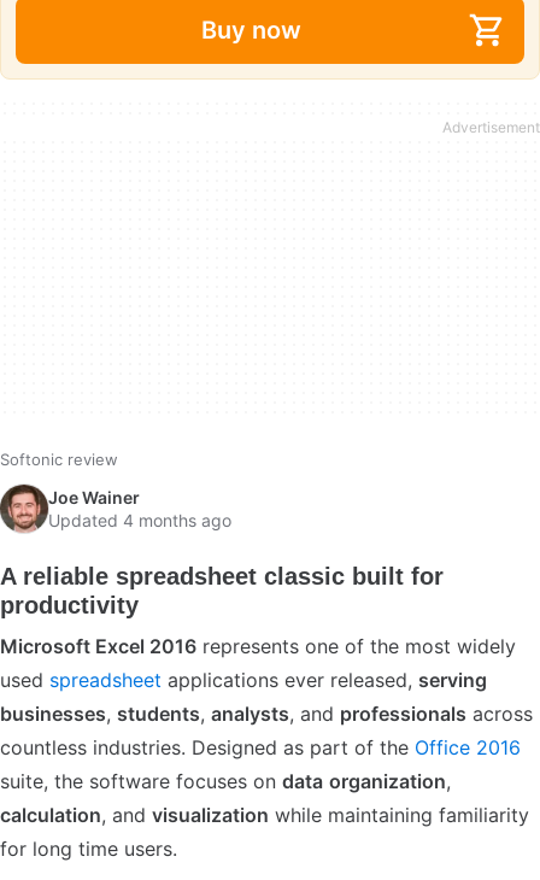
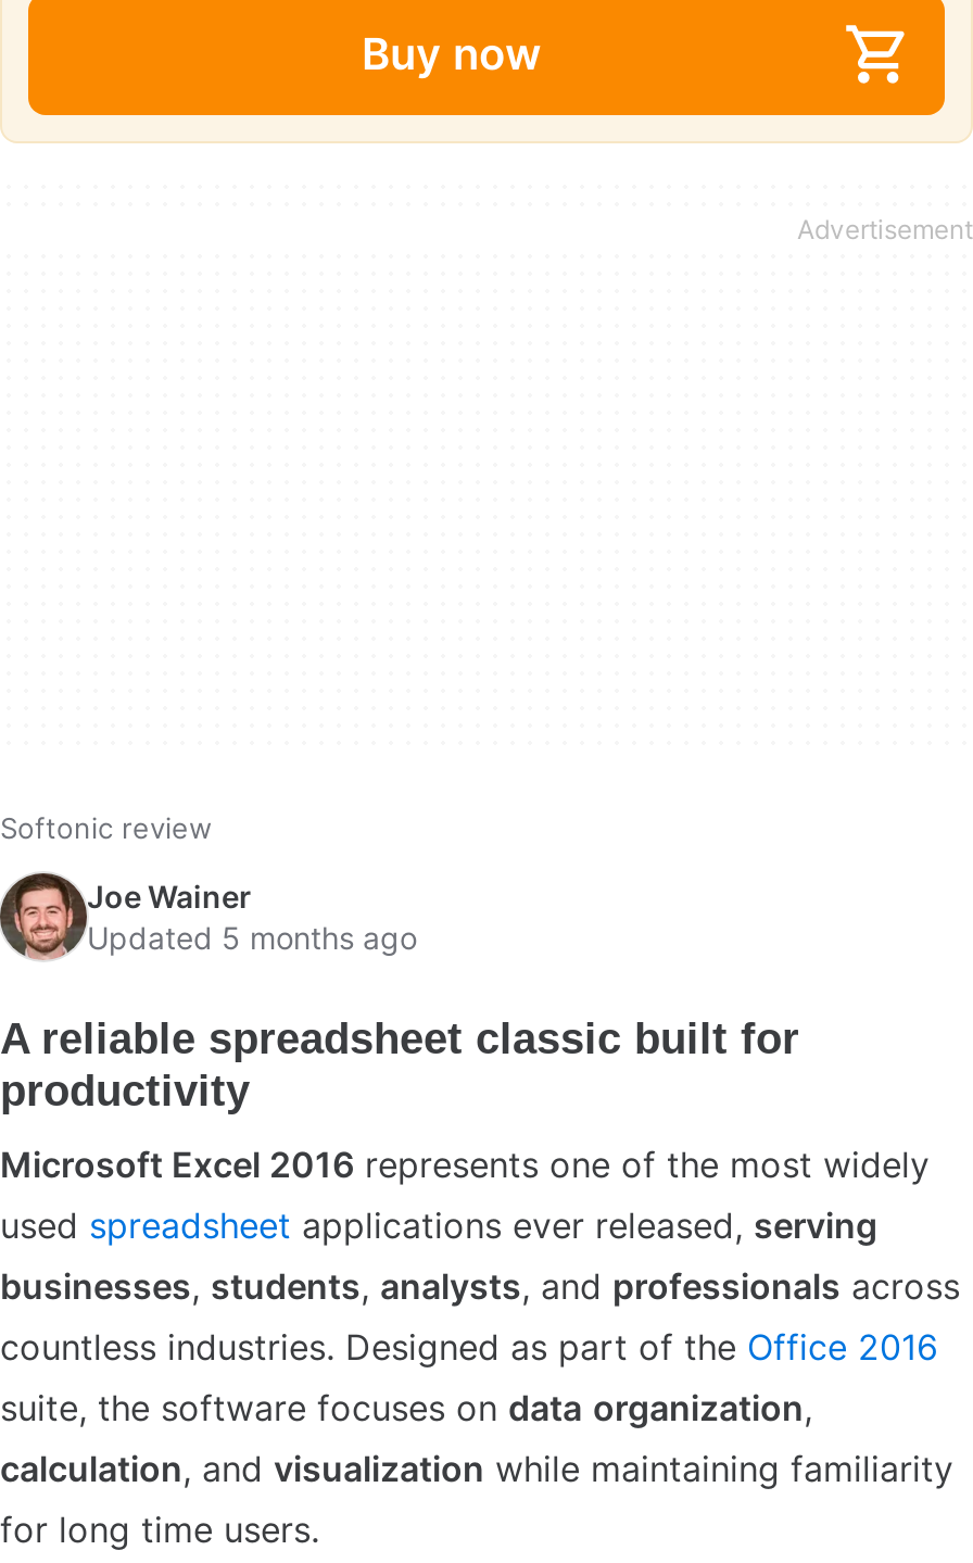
- Updated 4 months ago
+ Updated 5 months ago
